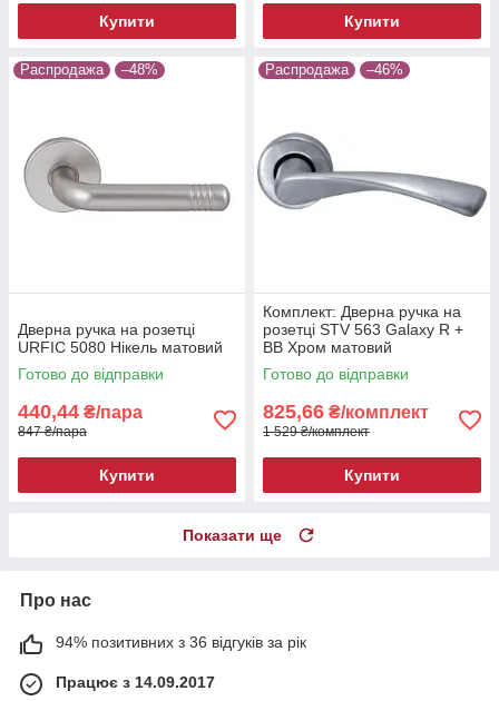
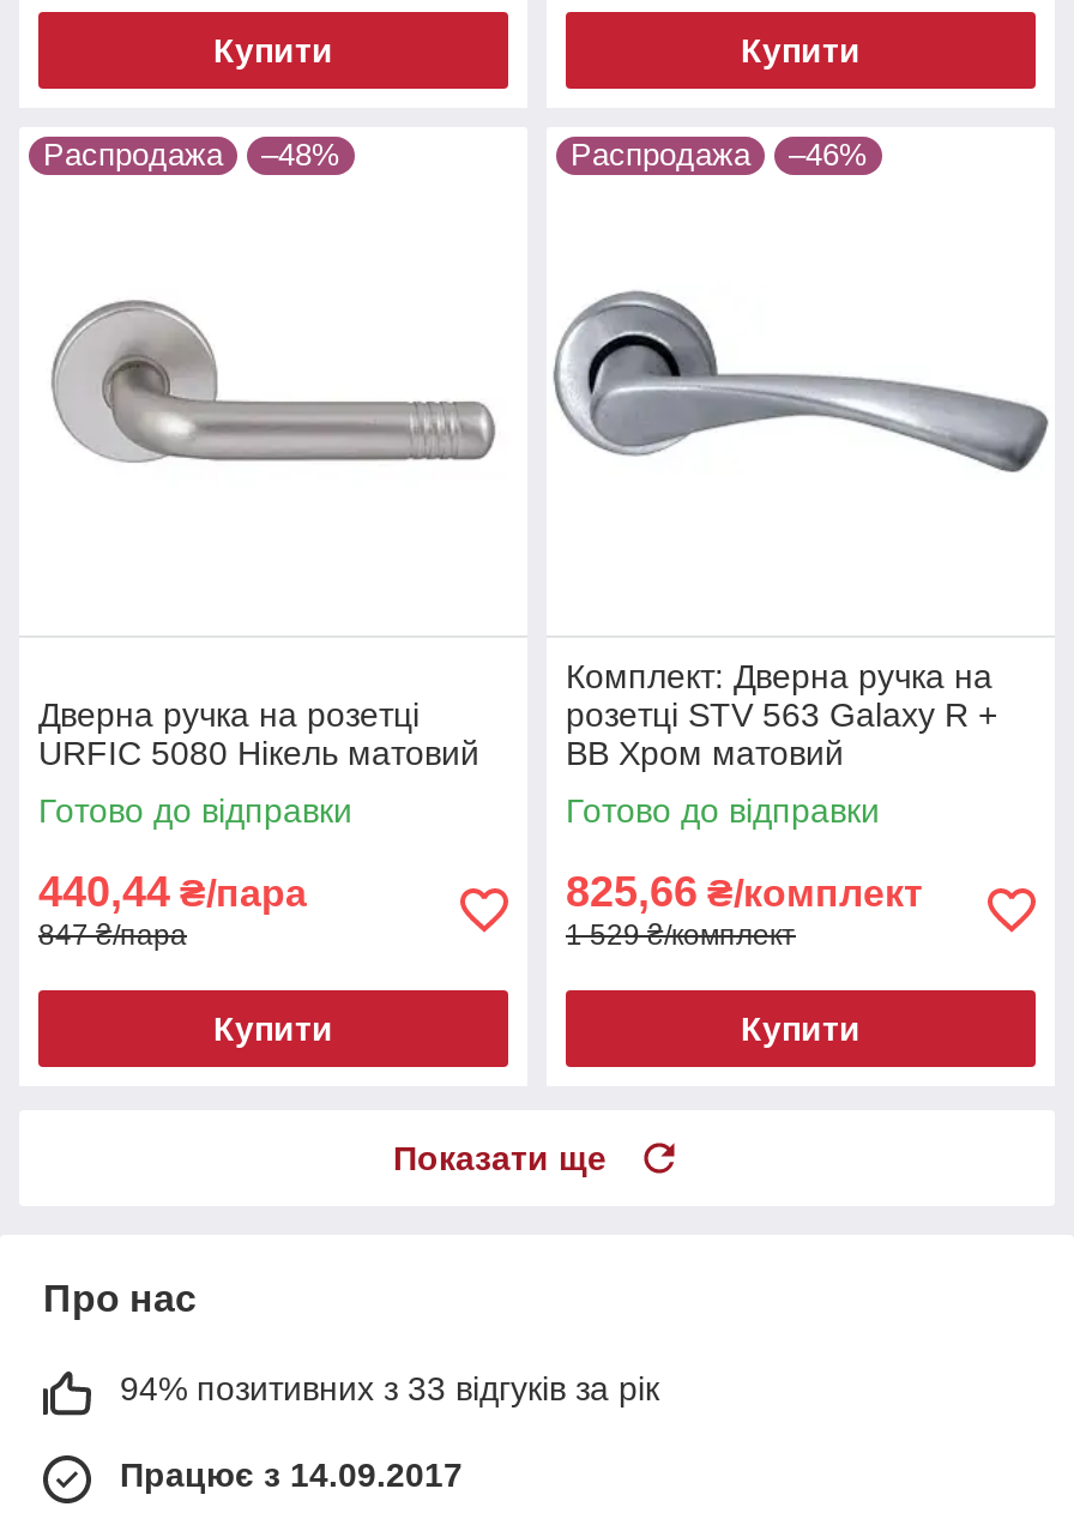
- 94% позитивних з 36 відгуків за рік
+ 94% позитивних з 33 відгуків за рік
